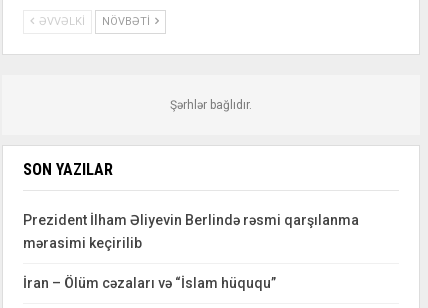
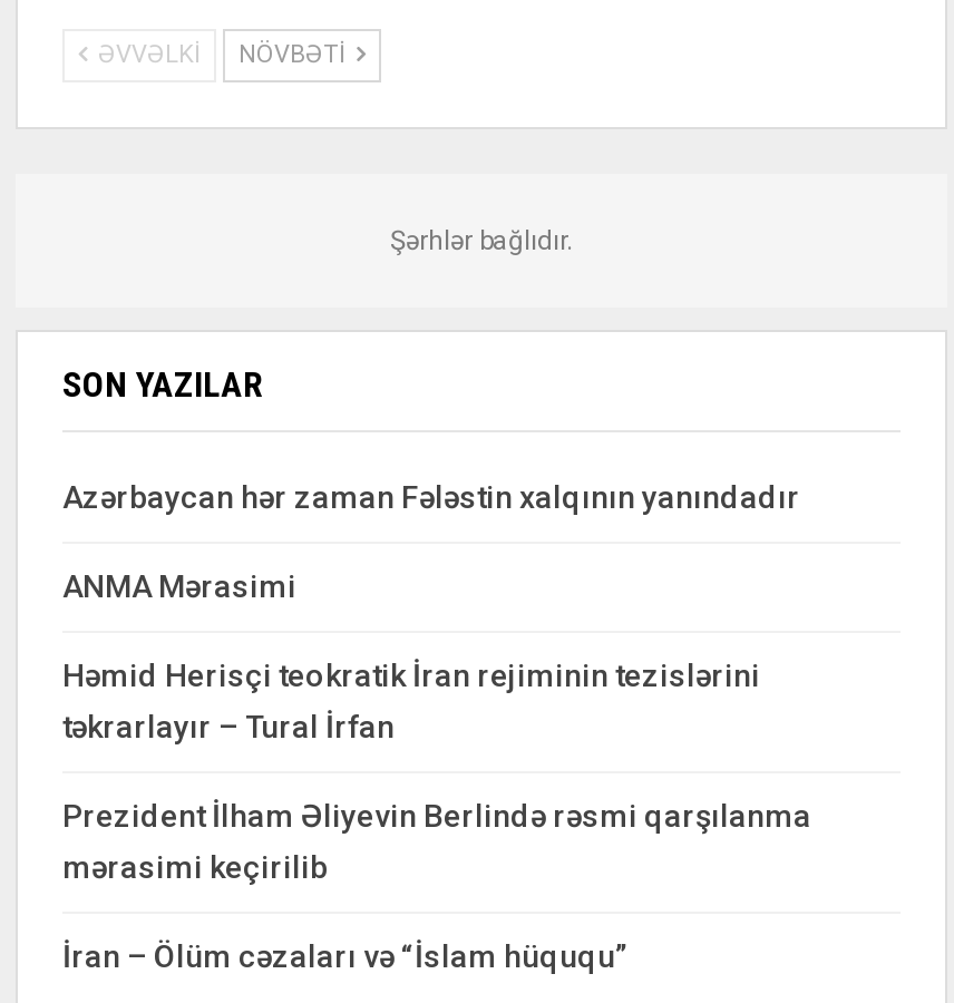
+ Azərbaycan hər zaman Fələstin xalqının yanındadır
+ ANMA Mərasimi
+ Həmid Herisçi teokratik İran rejiminin tezislərini
+ təkrarlayır – Tural İrfan
